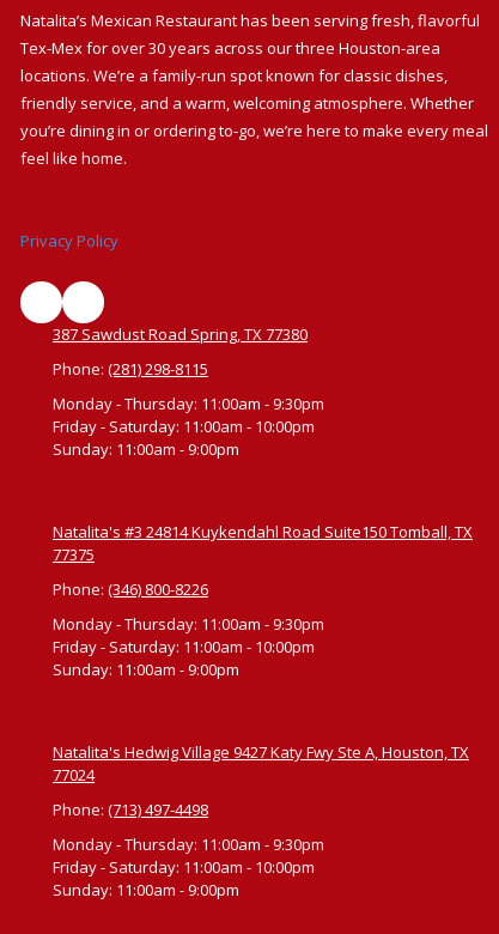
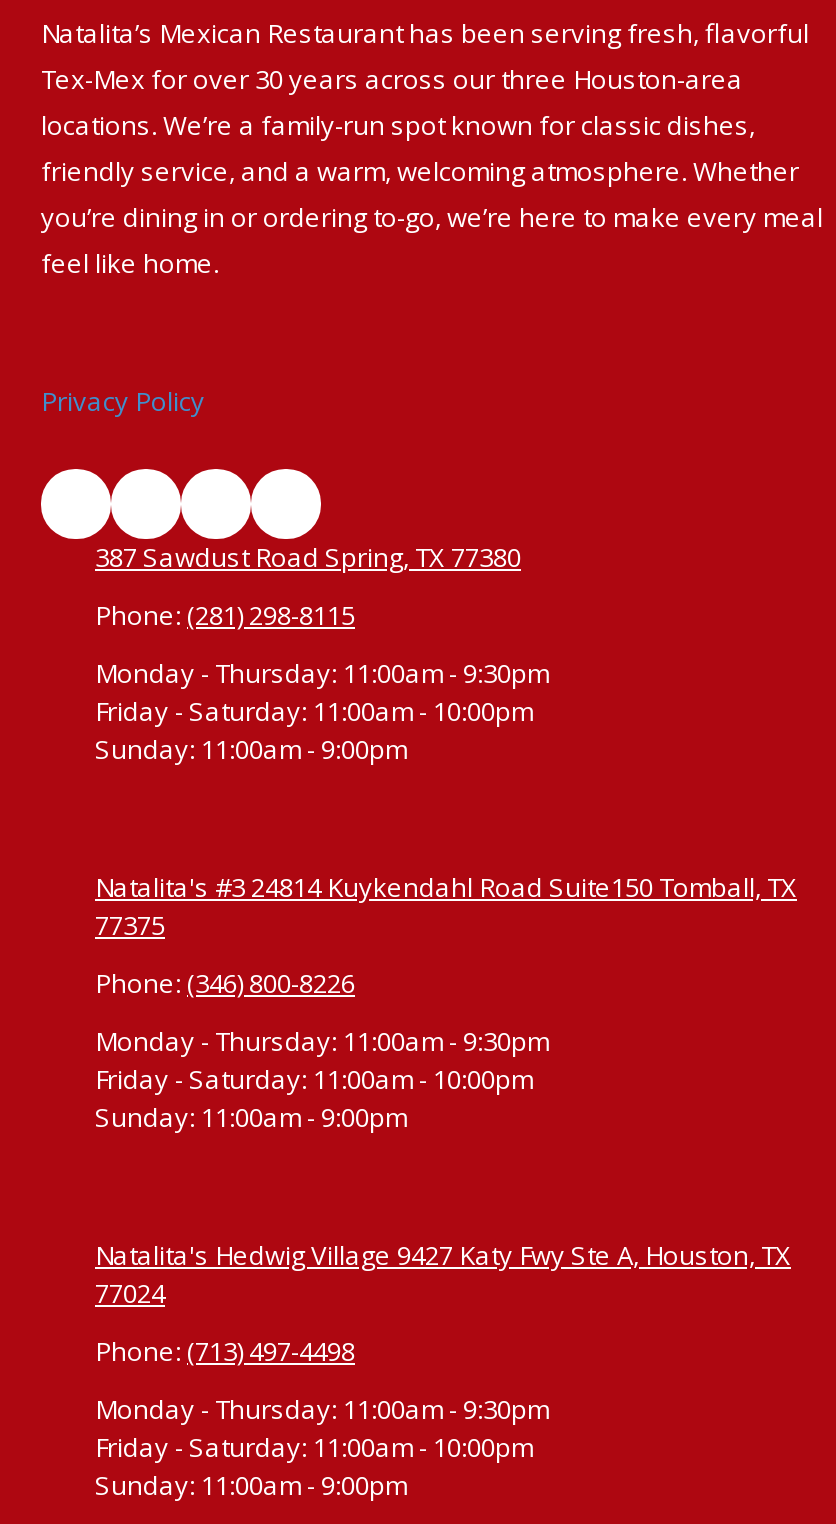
+ [image]
